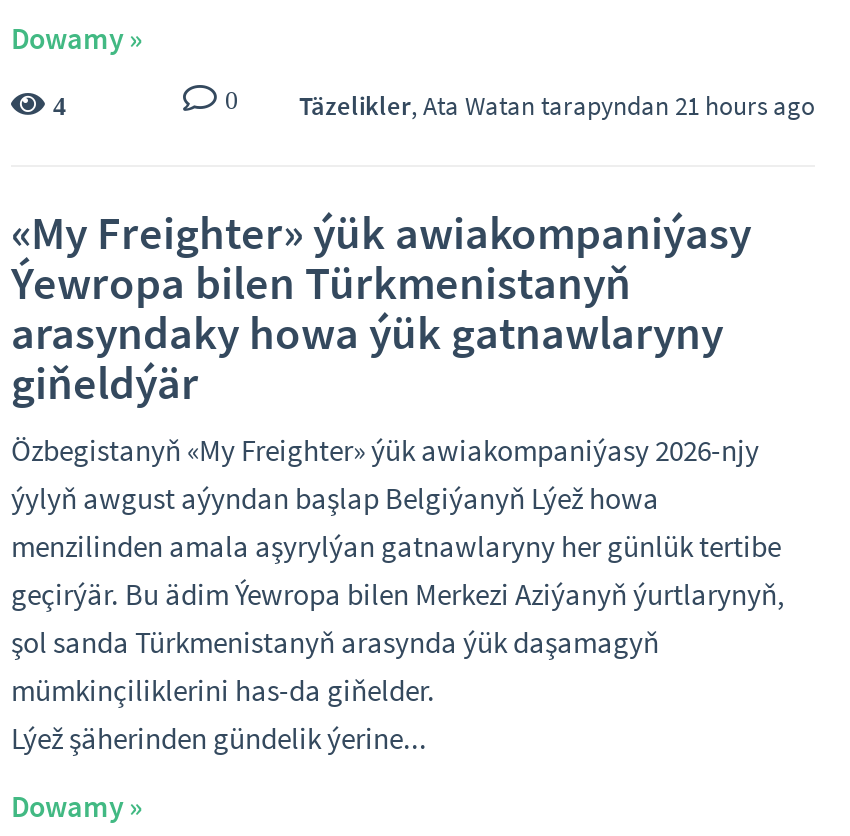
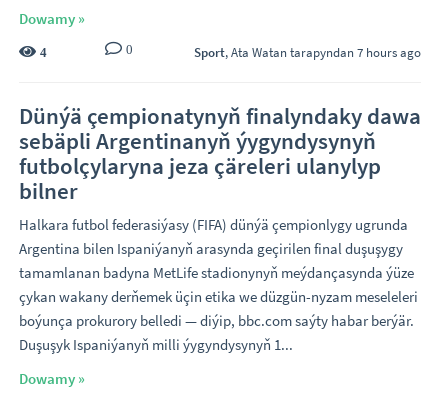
- Täzelikler, Ata Watan tarapyndan 21 hours ago
+ Sport, Ata Watan tarapyndan 7 hours ago

- «My Freighter» ýük awiakompaniýasy
- Ýewropa bilen Türkmenistanyň
- arasyndaky howa ýük gatnawlaryny
- giňeldýär
- Özbegistanyň «My Freighter» ýük awiakompaniýasy 2026-njy
- ýylyň awgust aýyndan başlap Belgiýanyň Lýež howa
- menzilinden amala aşyrylýan gatnawlaryny her günlük tertibe
- geçirýär. Bu ädim Ýewropa bilen Merkezi Aziýanyň ýurtlarynyň,
- şol sanda Türkmenistanyň arasynda ýük daşamagyň
- mümkinçiliklerini has-da giňelder.
- Lýež şäherinden gündelik ýerine...
+ Dünýä çempionatynyň finalyndaky dawa
+ sebäpli Argentinanyň ýygyndysynyň
+ futbolçylaryna jeza çäreleri ulanylyp
+ bilner
+ Halkara futbol federasiýasy (FIFA) dünýä çempionlygy ugrunda
+ Argentina bilen Ispaniýanyň arasynda geçirilen final duşuşygy
+ tamamlanan badyna MetLife stadionynyň meýdançasynda ýüze
+ çykan wakany derňemek üçin etika we düzgün-nyzam meseleleri
+ boýunça prokurory belledi — diýip, bbc.com saýty habar berýär.
+ Duşuşyk Ispaniýanyň milli ýygyndysynyň 1...
